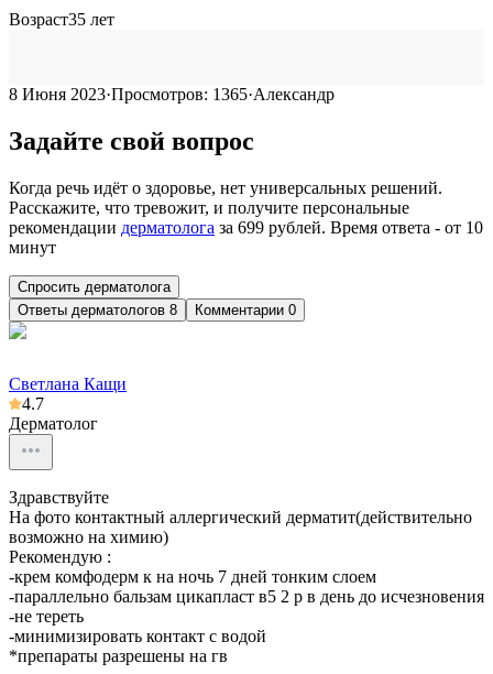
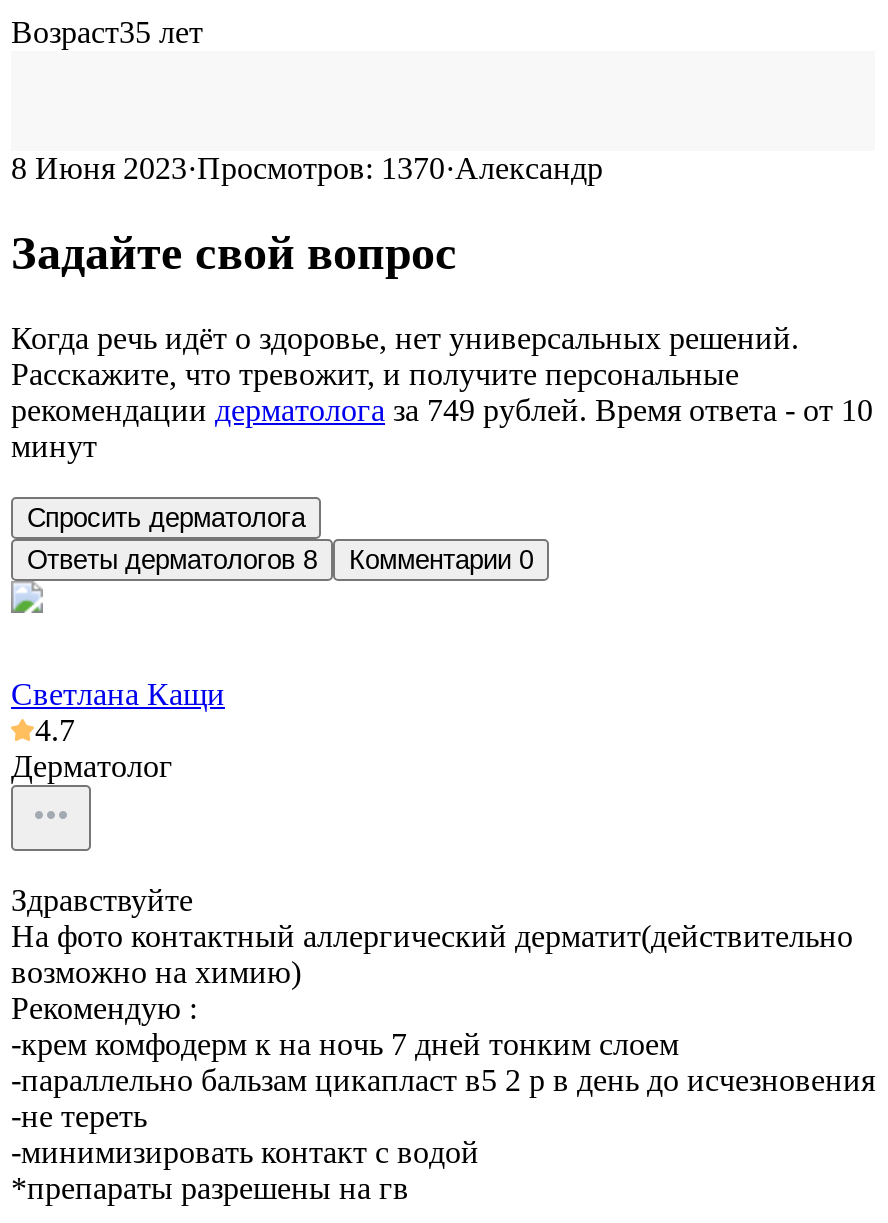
- 8 Июня 2023·Просмотров: 1365 · Александр
+ 8 Июня 2023·Просмотров: 1370 · Александр

- рекомендации дерматолога за 699 рублей. Время ответа - от 10
+ рекомендации дерматолога за 749 рублей. Время ответа - от 10
